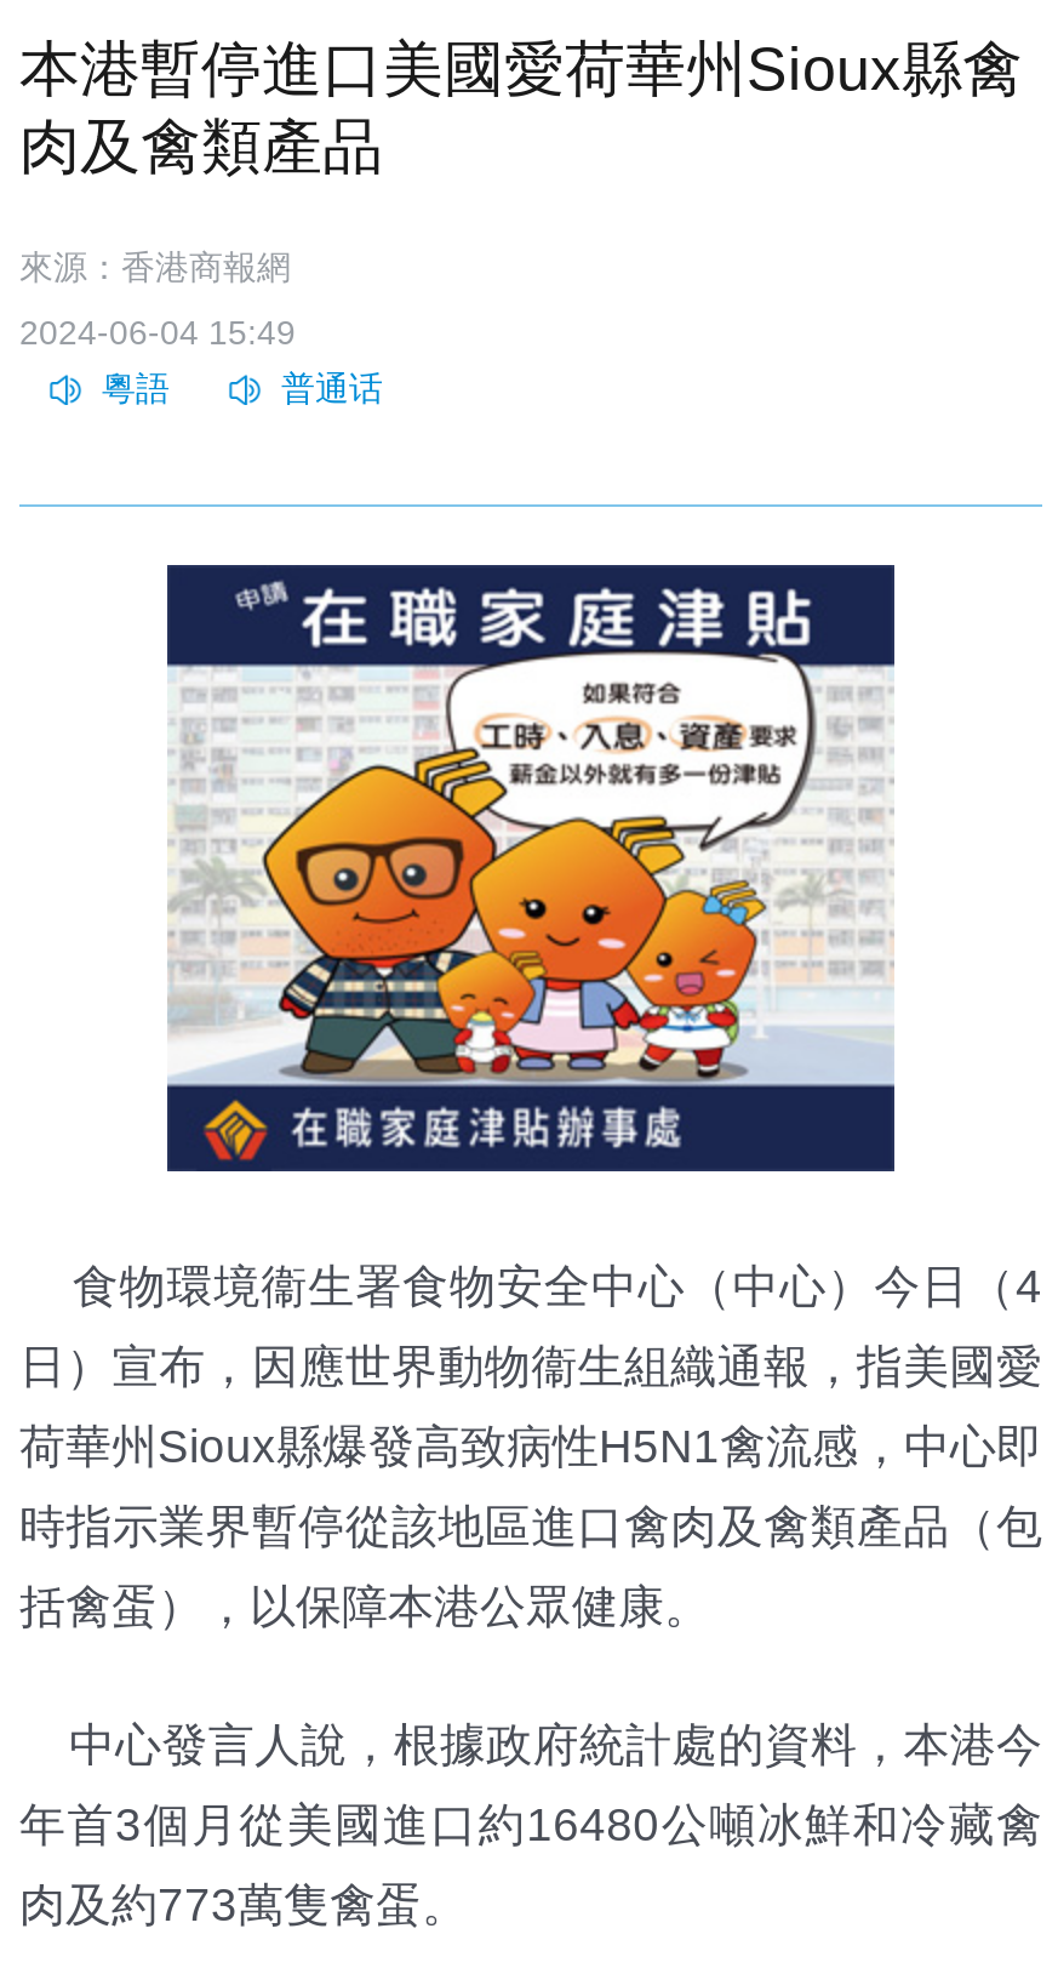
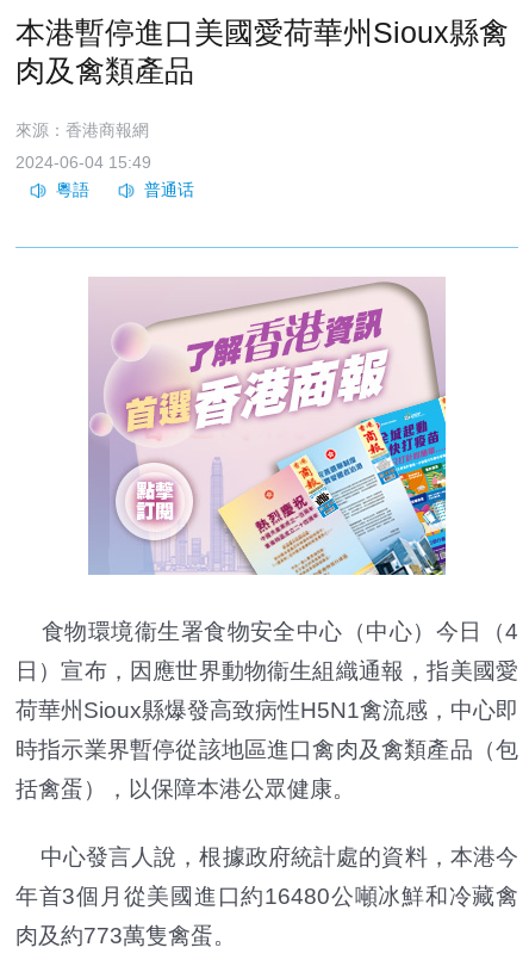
- [image]
+ [image]
